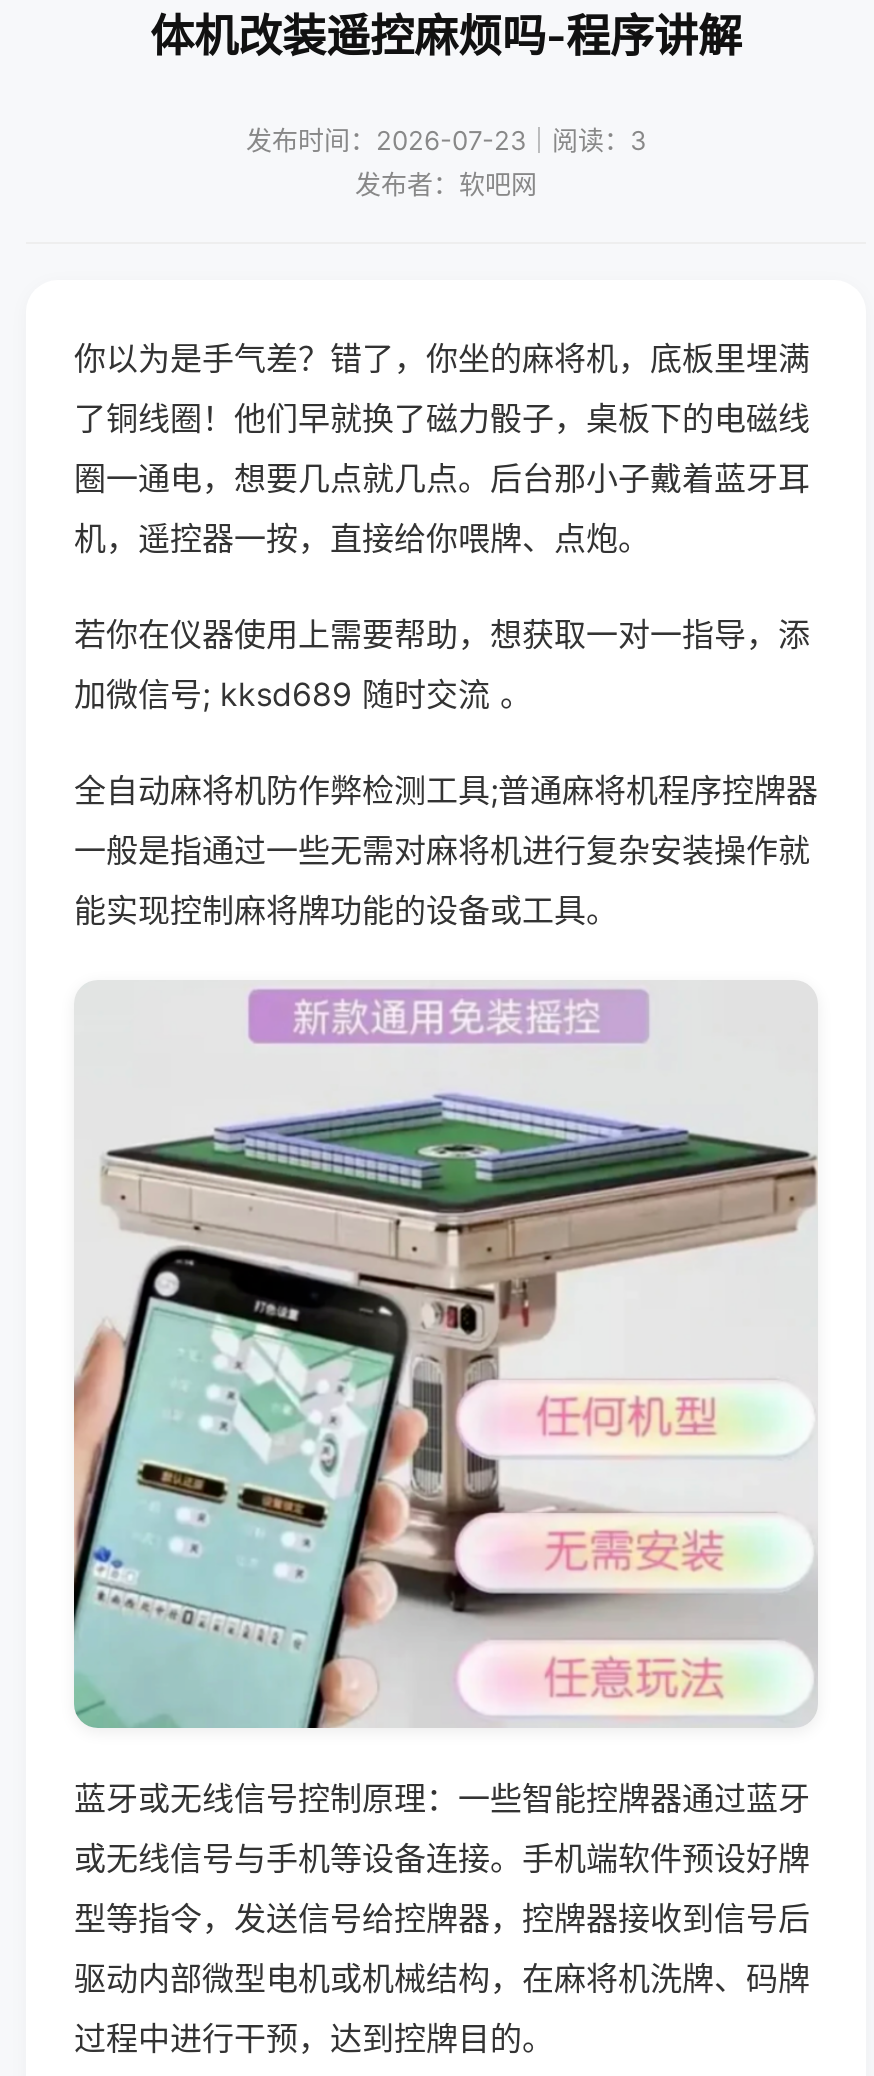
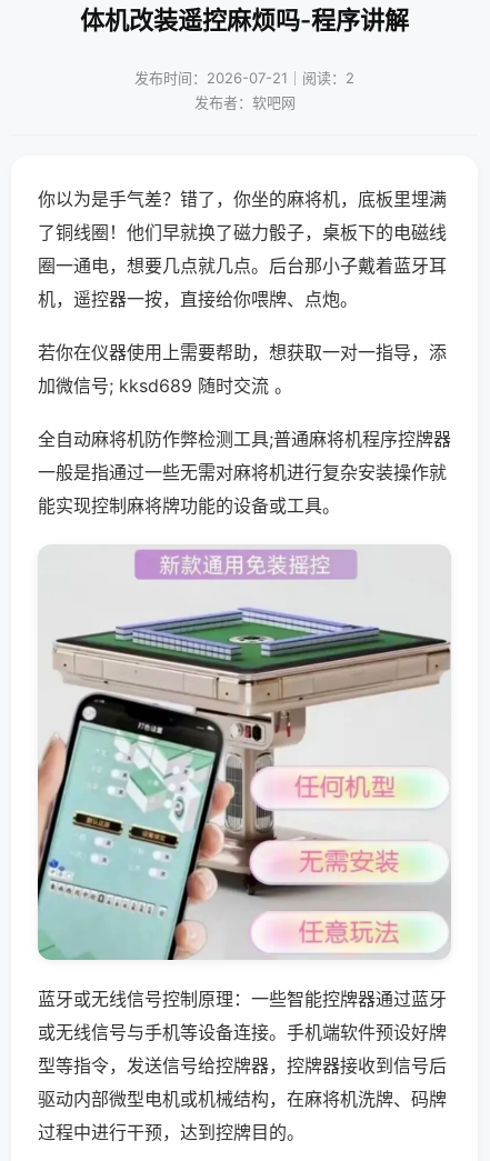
- 发布时间：2026-07-23｜阅读：3
+ 发布时间：2026-07-21｜阅读：2
